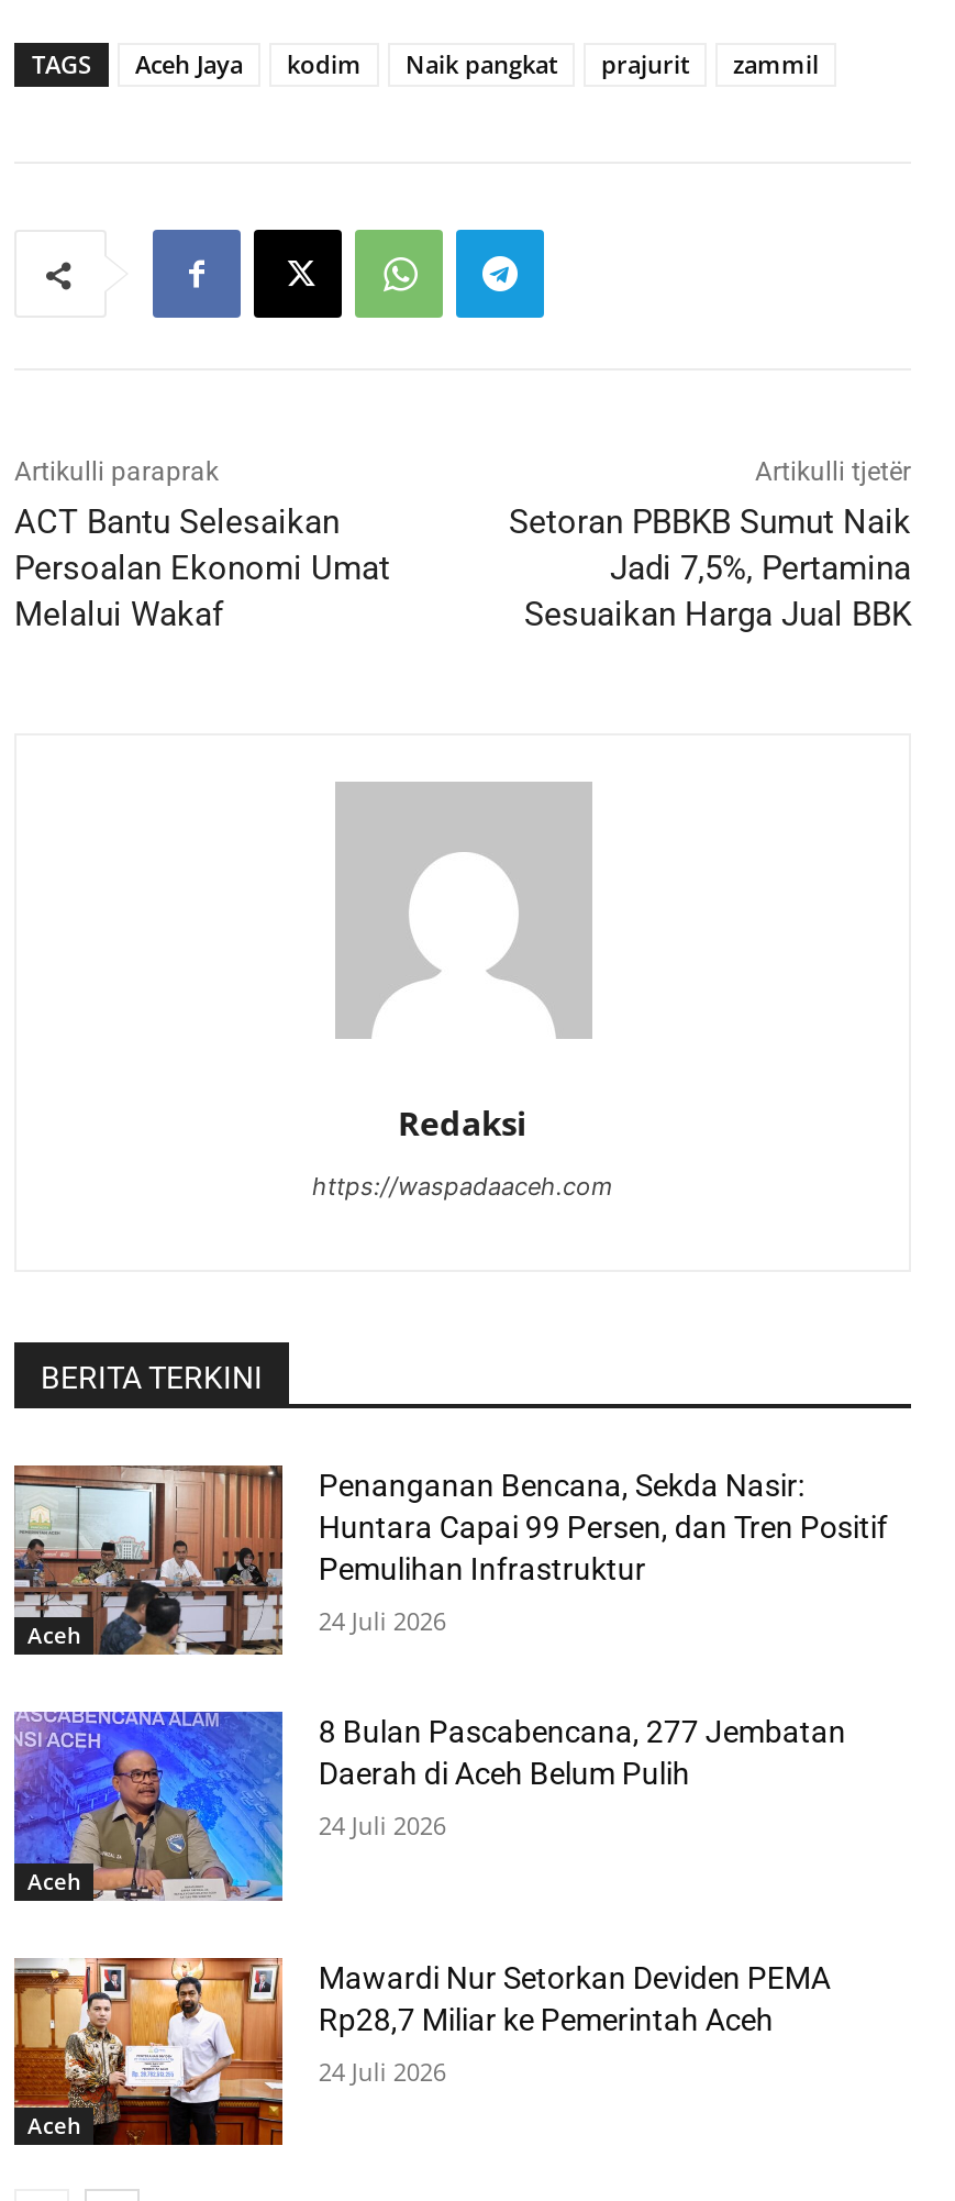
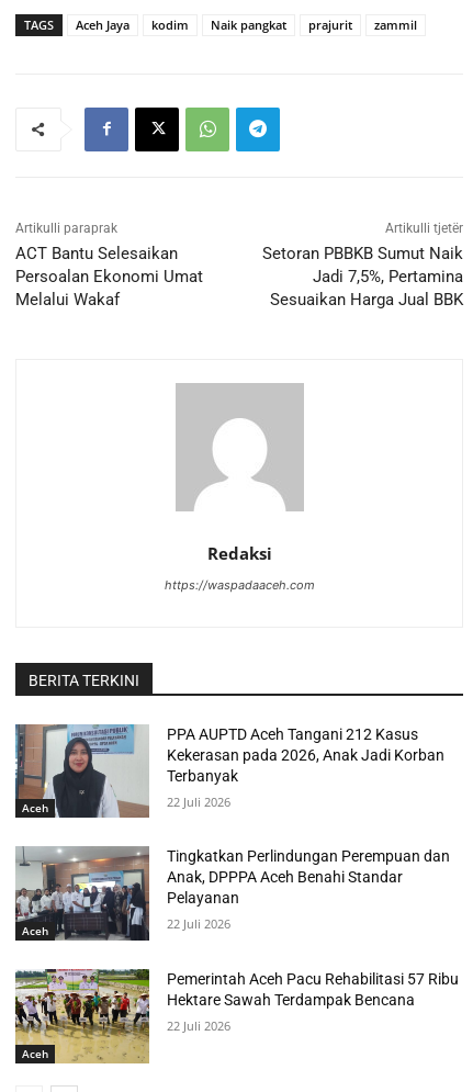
- [image]
- Penanganan Bencana, Sekda Nasir:
- Huntara Capai 99 Persen, dan Tren Positif
- Pemulihan Infrastruktur
+ [image]
+ PPA AUPTD Aceh Tangani 212 Kasus
+ Kekerasan pada 2026, Anak Jadi Korban
+ Terbanyak

- 24 Juli 2026
+ 22 Juli 2026

- [image]
- 8 Bulan Pascabencana, 277 Jembatan
- Daerah di Aceh Belum Pulih
+ [image]
+ Tingkatkan Perlindungan Perempuan dan
+ Anak, DPPPA Aceh Benahi Standar
+ Pelayanan

- 24 Juli 2026
+ 22 Juli 2026

- [image]
- Mawardi Nur Setorkan Deviden PEMA
- Rp28,7 Miliar ke Pemerintah Aceh
+ [image]
+ Pemerintah Aceh Pacu Rehabilitasi 57 Ribu
+ Hektare Sawah Terdampak Bencana

- 24 Juli 2026
+ 22 Juli 2026
